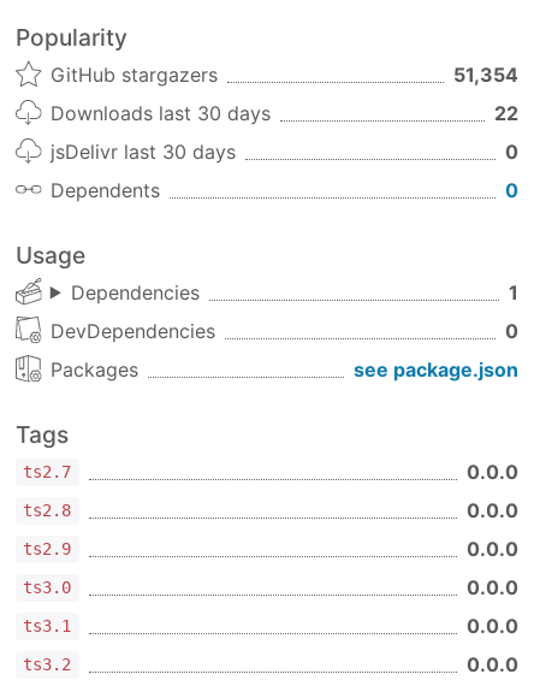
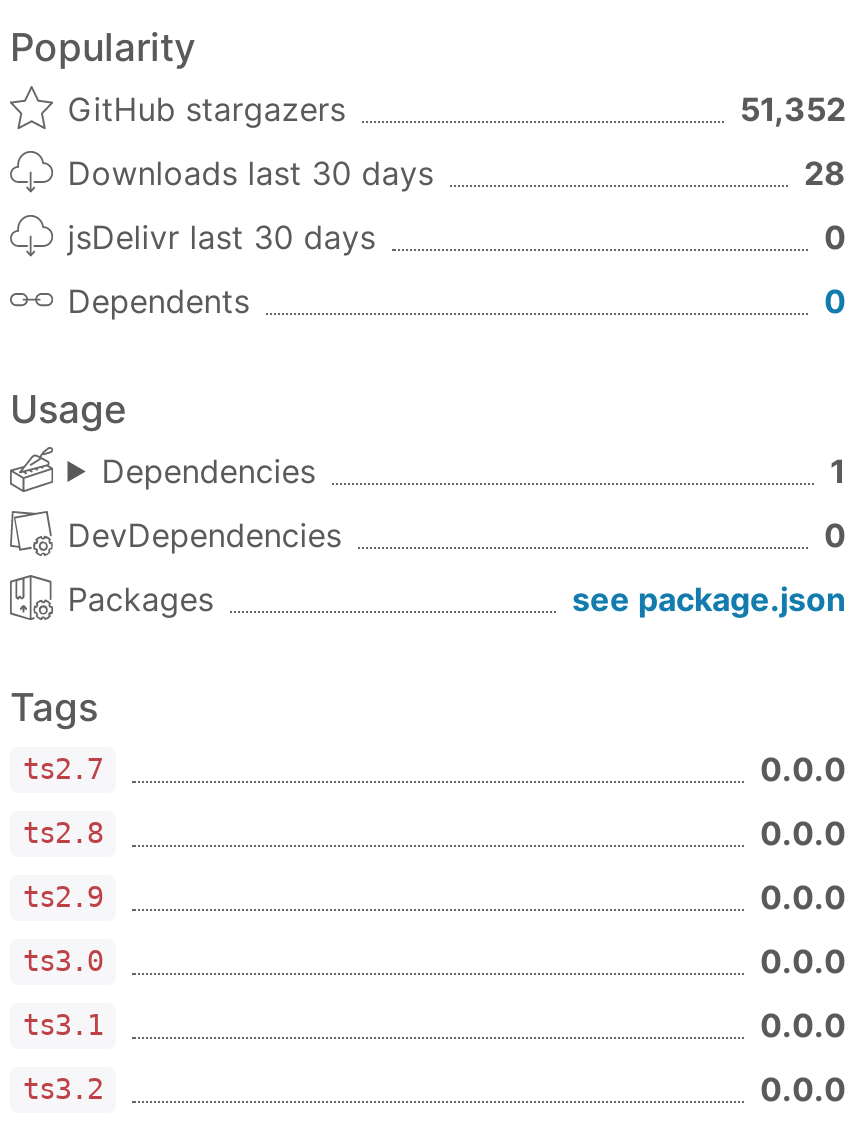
- 51,354
+ 51,352

- 22
+ 28
